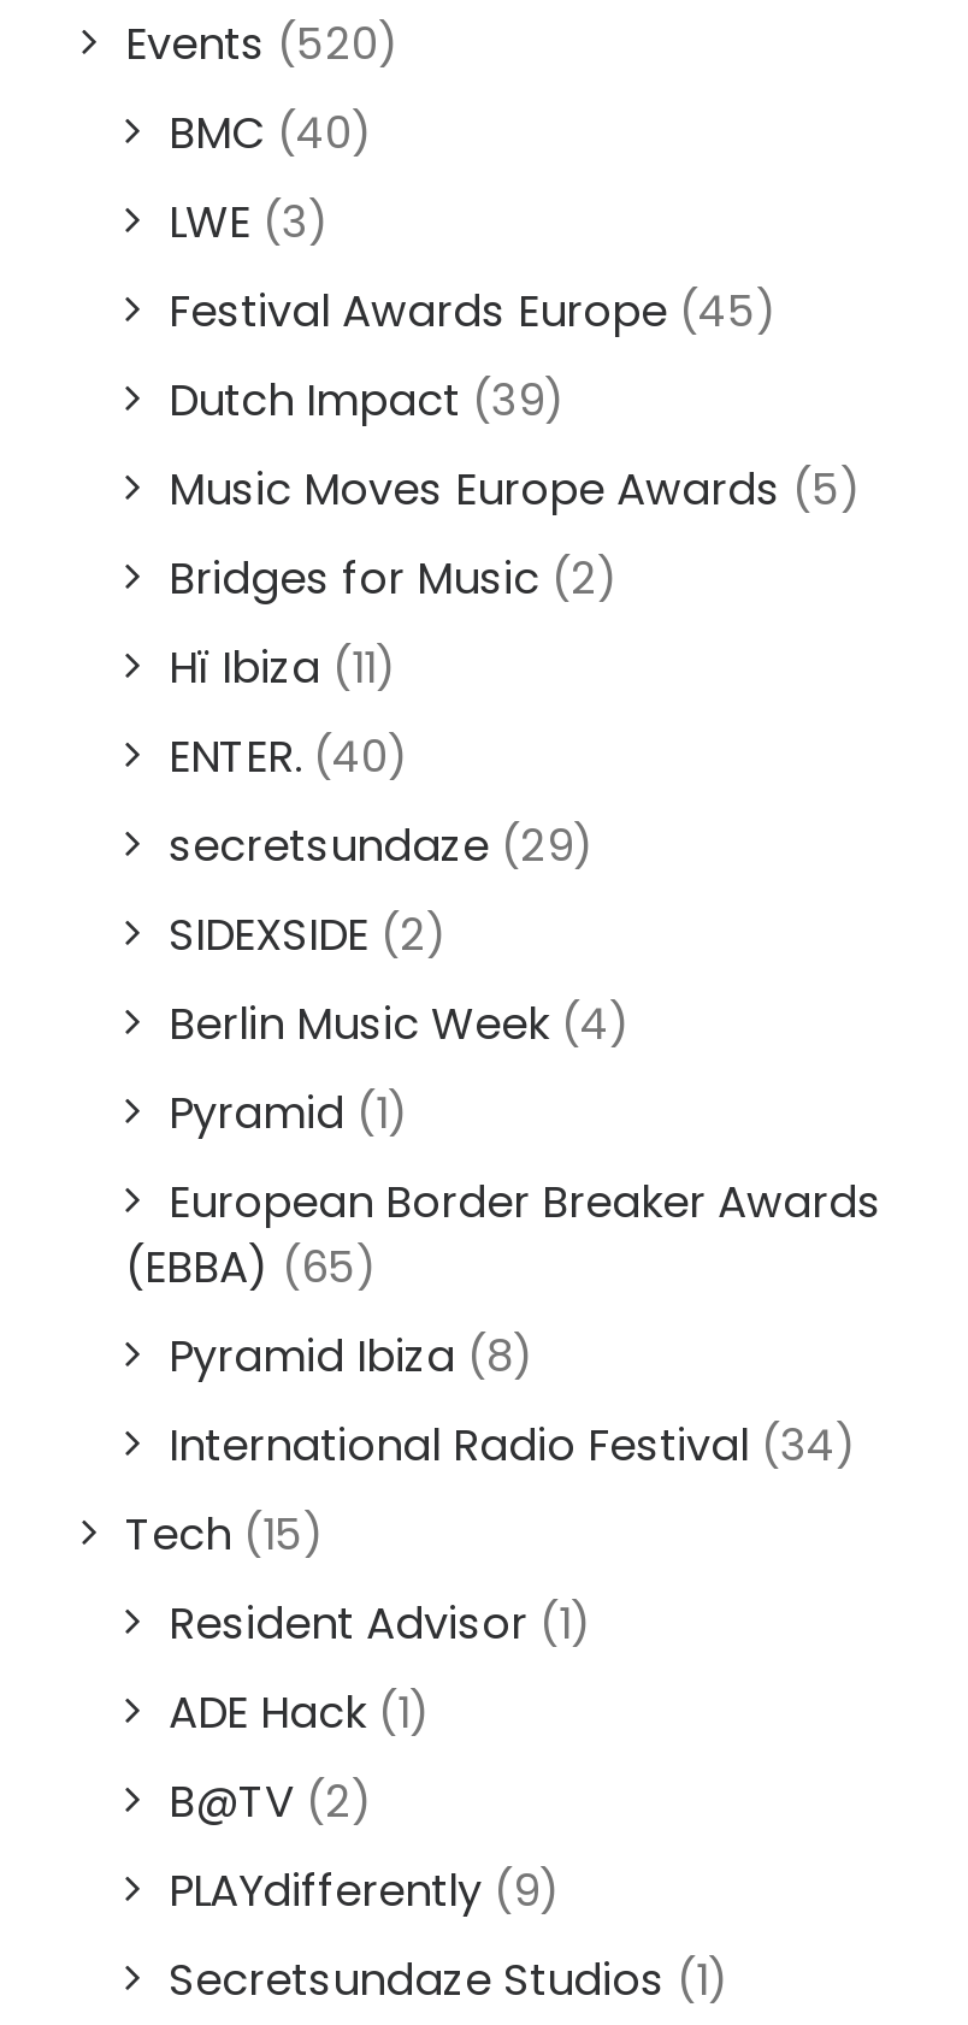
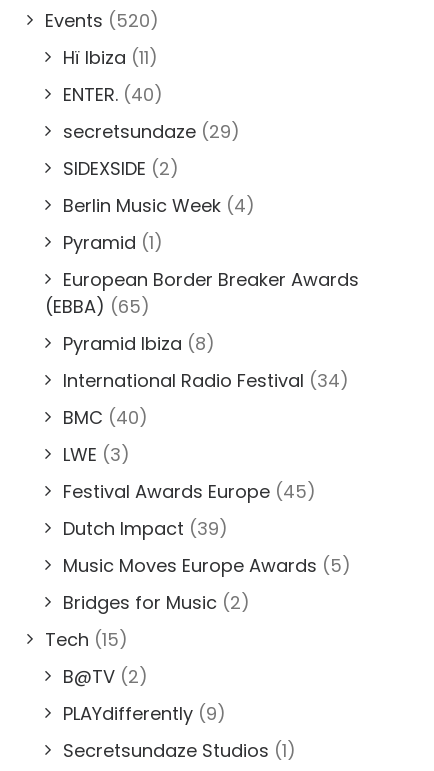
moved down: BMC (40) | LWE (3) | Festival Awards Europe (45) | Dutch Impact (39) | Music Moves Europe Awards (5) | Bridges for Music (2)

moved up: Hï Ibiza (11) | ENTER. (40) | secretsundaze (29) | ... | Pyramid Ibiza (8) | International Radio Festival (34)

- Resident Advisor (1)
- ADE Hack (1)
